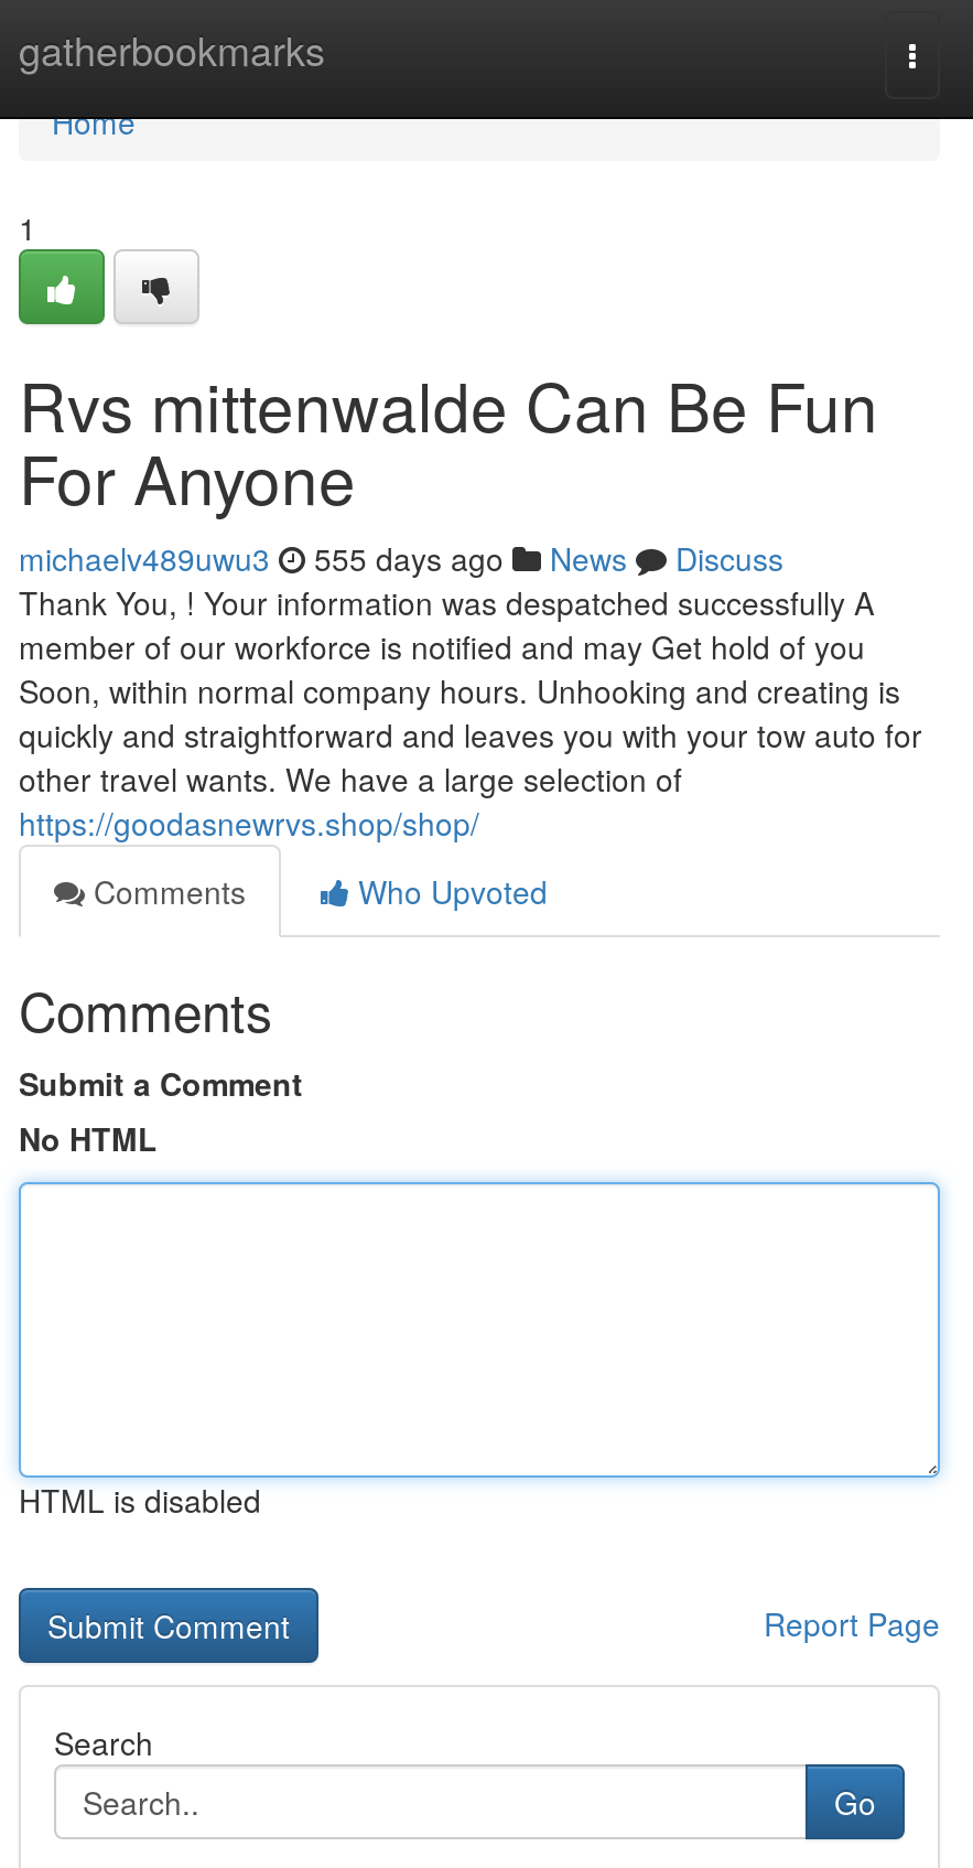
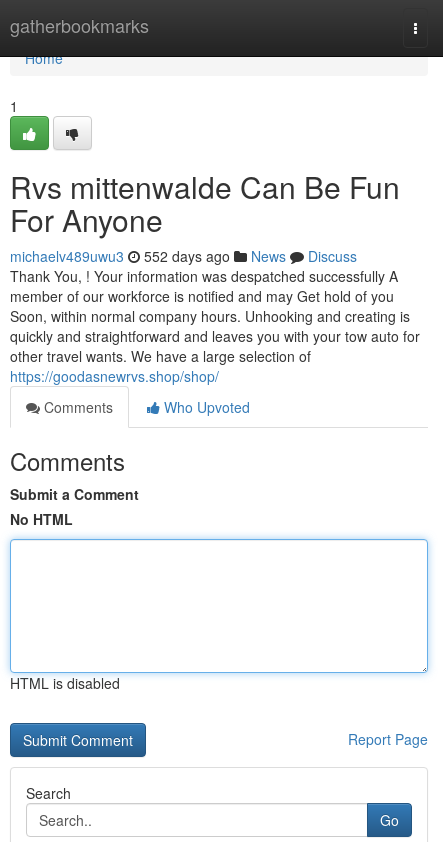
- michaelv489uwu3 555 days ago News Discuss
+ michaelv489uwu3 552 days ago News Discuss
